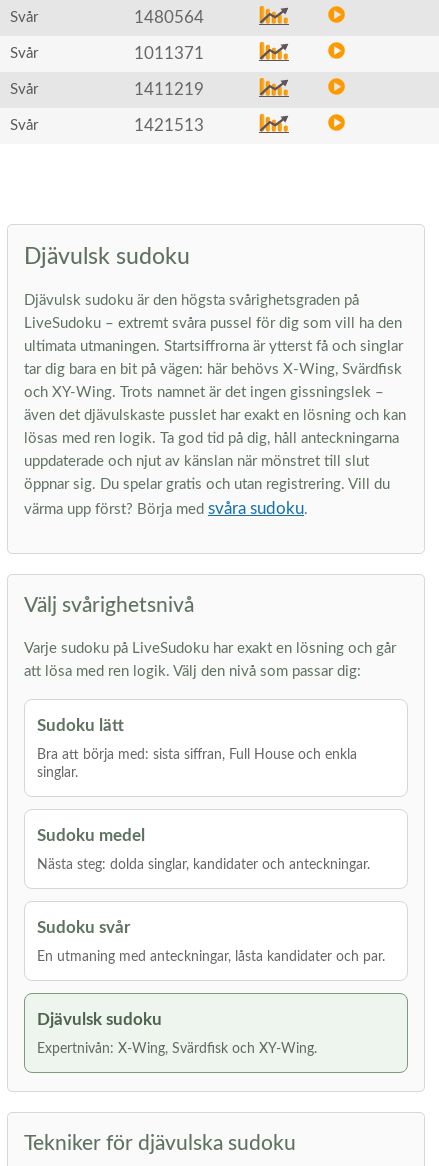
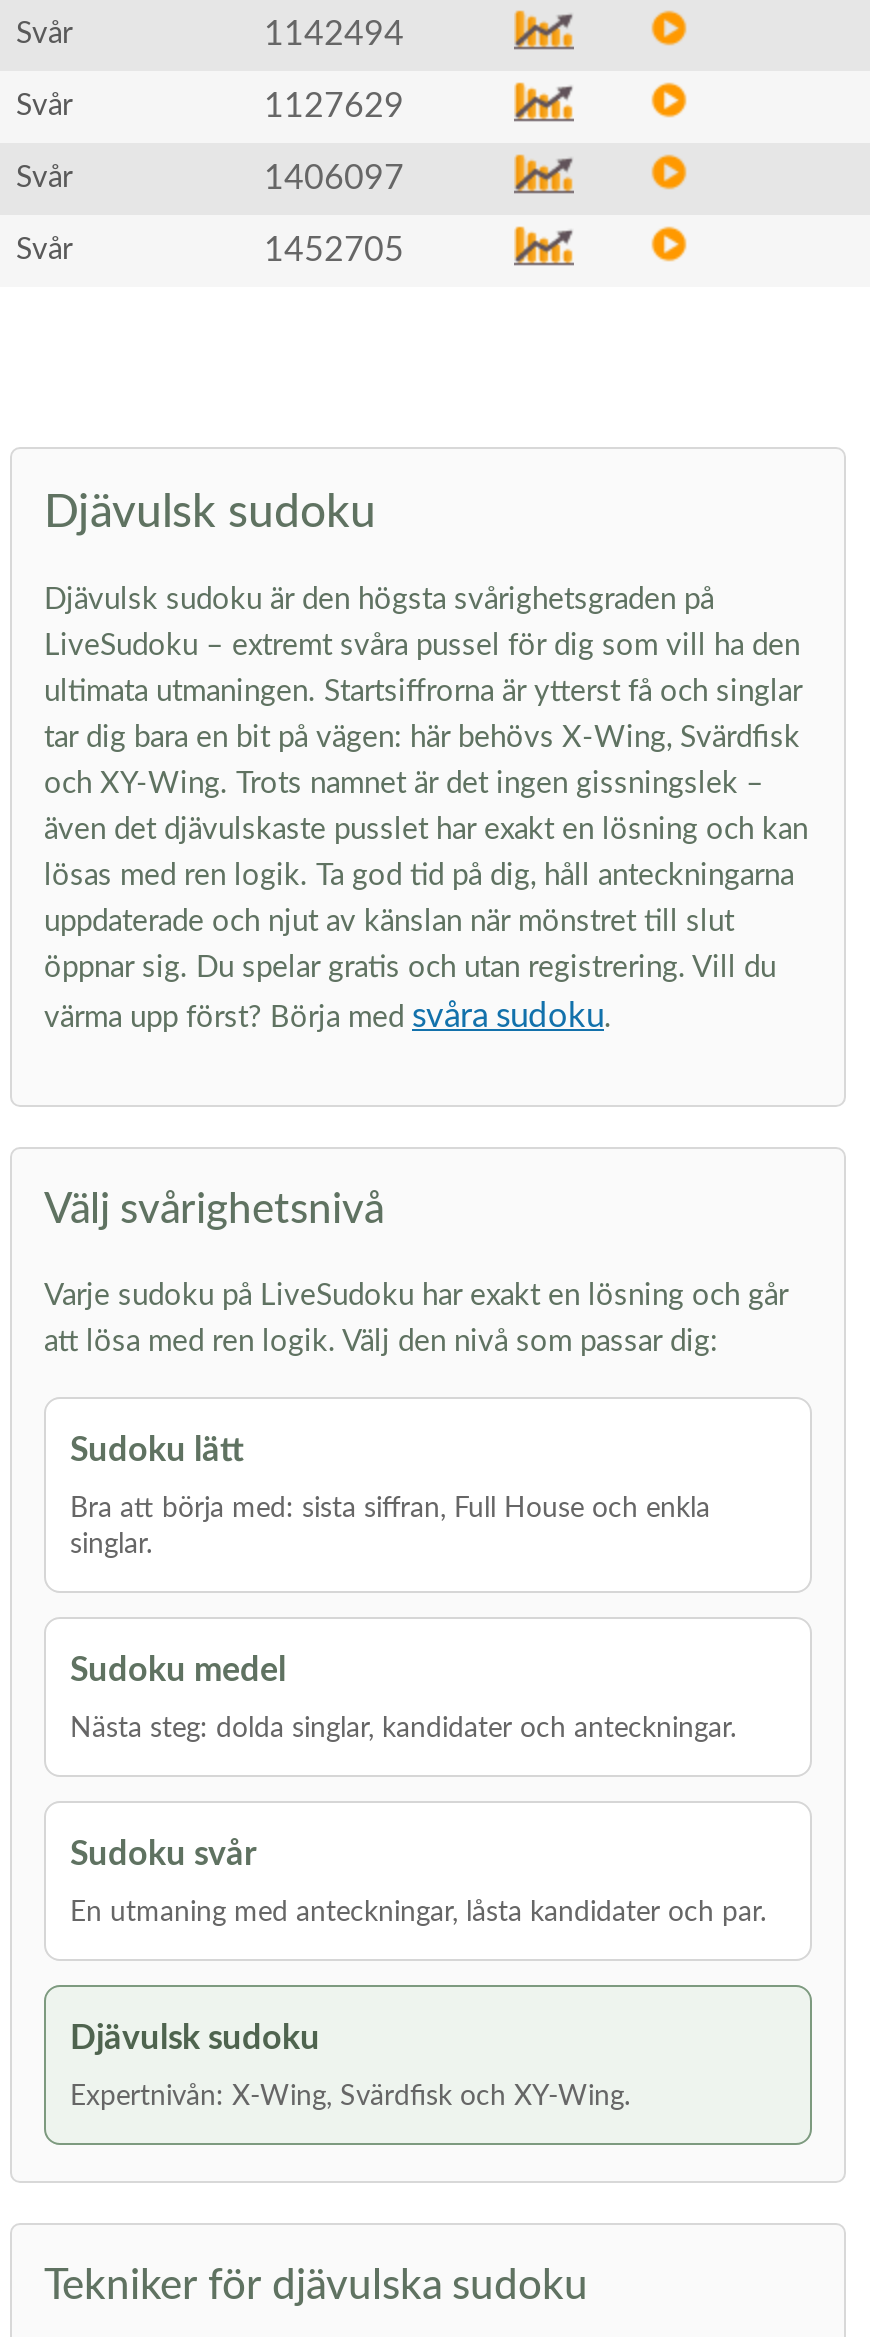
- 1480564
+ 1142494

- 1011371
+ 1127629

- 1411219
+ 1406097

- 1421513
+ 1452705
